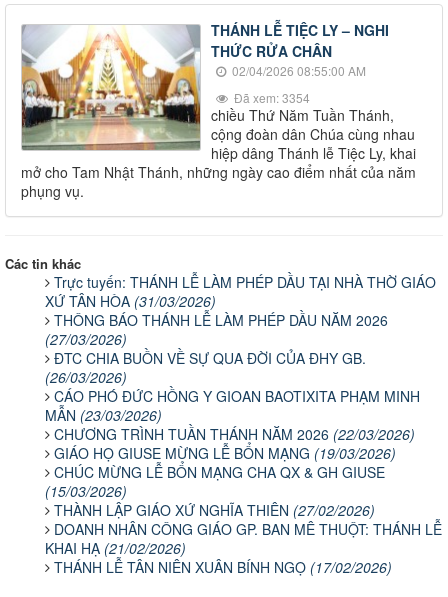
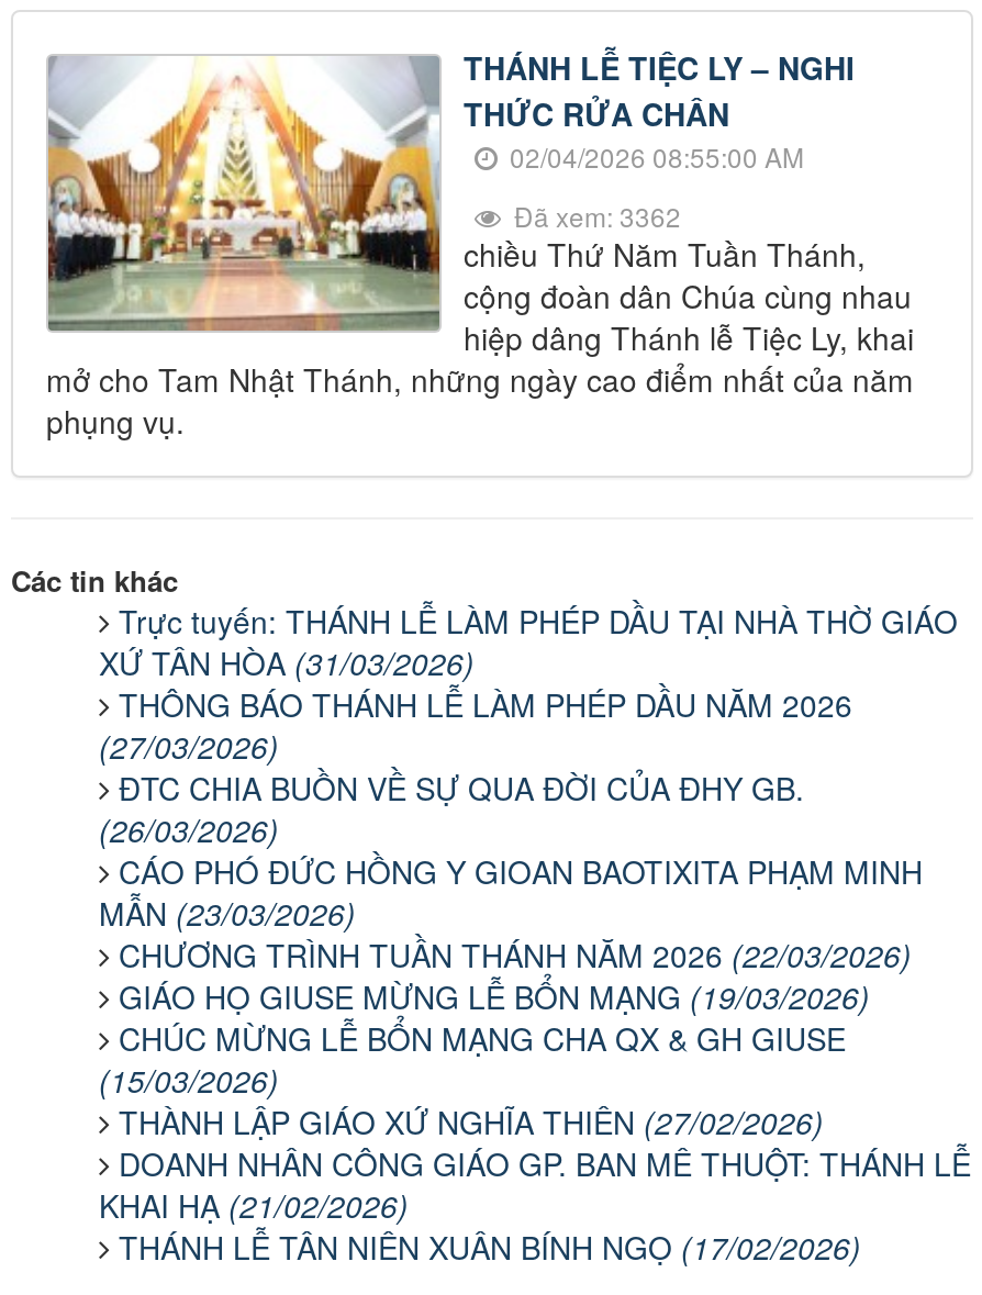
- Đã xem: 3354
+ Đã xem: 3362
